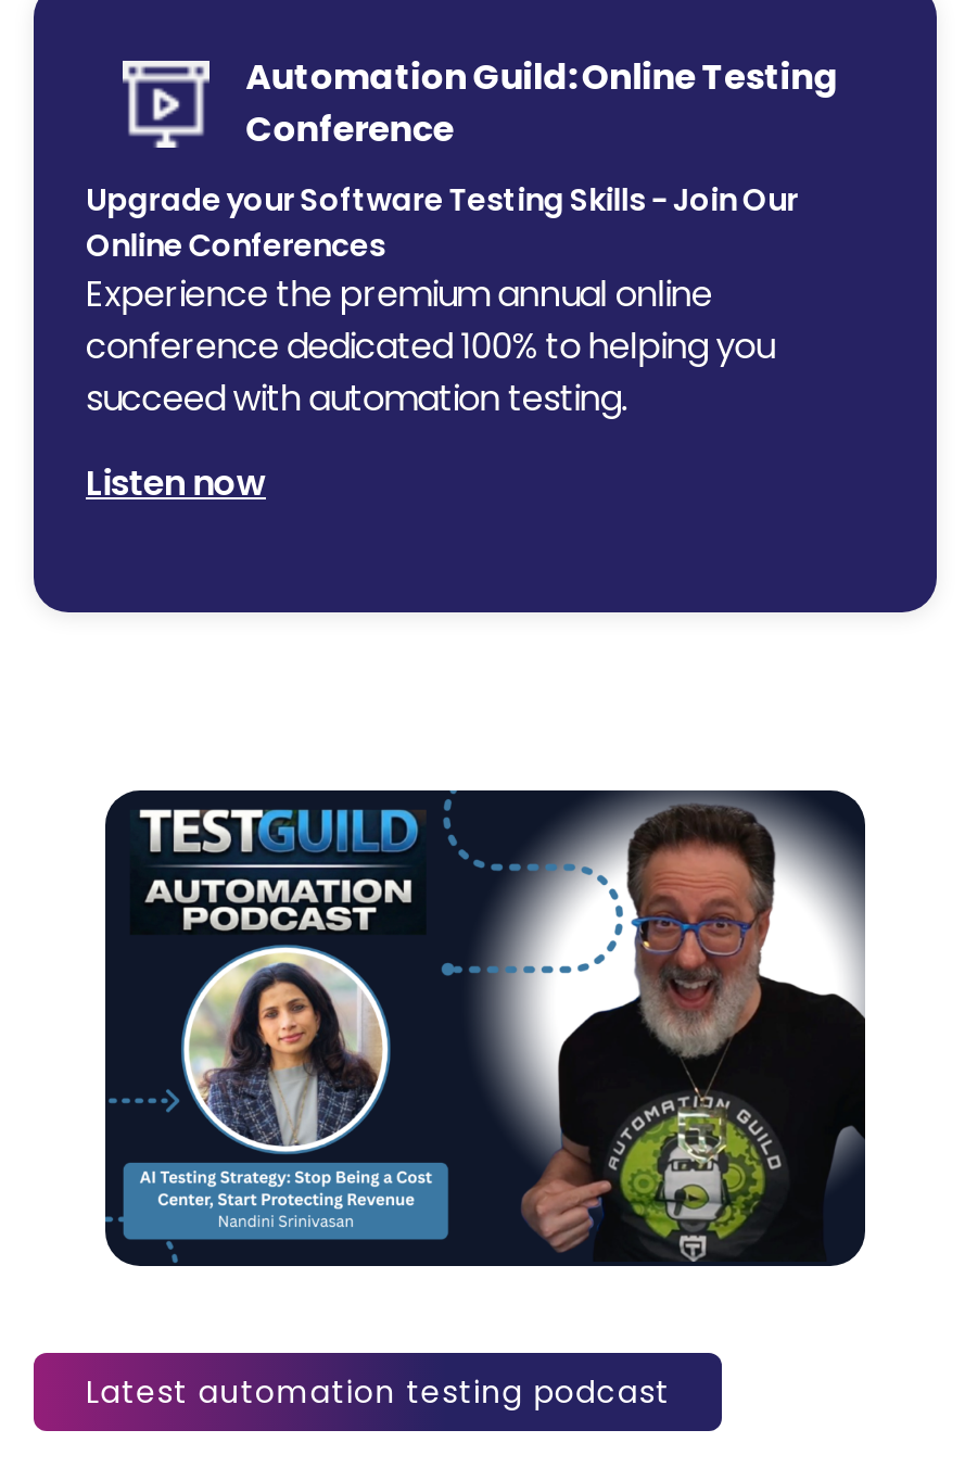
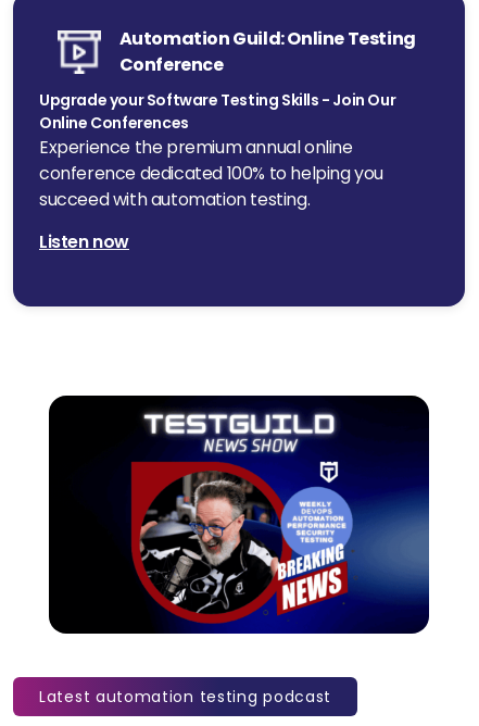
- [image]
+ [image]
